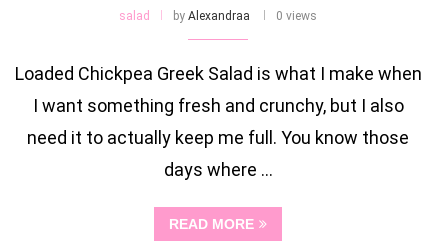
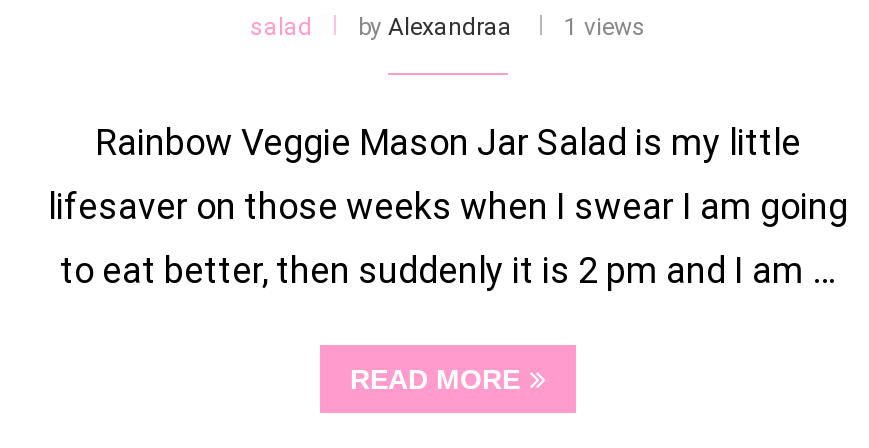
- 0 views
- Loaded Chickpea Greek Salad is what I make when
- I want something fresh and crunchy, but I also
- need it to actually keep me full. You know those
- days where …
+ 1 views
+ Rainbow Veggie Mason Jar Salad is my little
+ lifesaver on those weeks when I swear I am going
+ to eat better, then suddenly it is 2 pm and I am …
